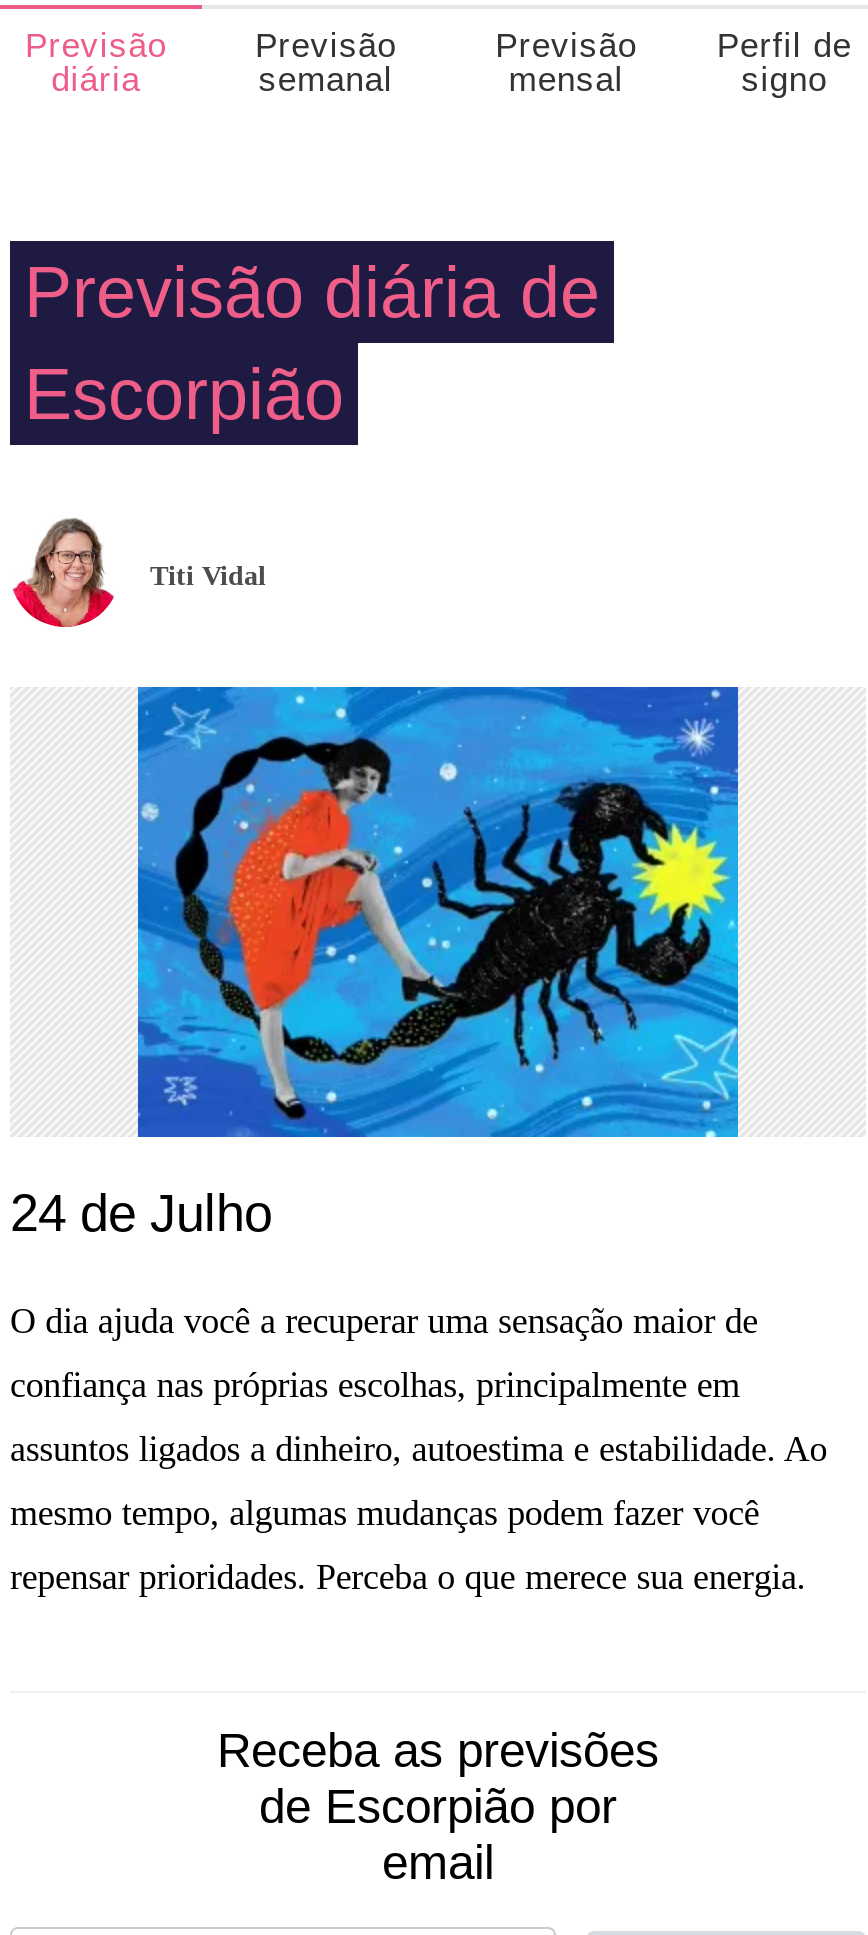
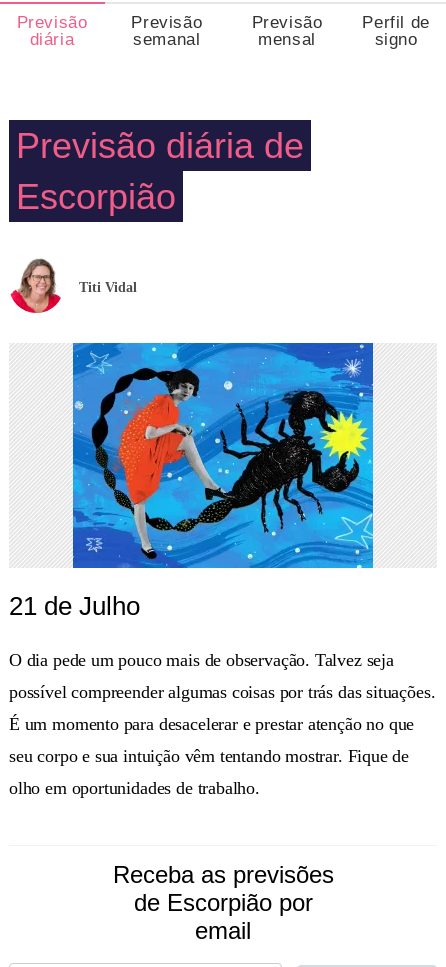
- 24 de Julho
+ 21 de Julho

- O dia ajuda você a recuperar uma sensação maior de
+ O dia pede um pouco mais de observação. Talvez seja

- confiança nas próprias escolhas, principalmente em
+ possível compreender algumas coisas por trás das situações.

- assuntos ligados a dinheiro, autoestima e estabilidade. Ao
+ É um momento para desacelerar e prestar atenção no que

- mesmo tempo, algumas mudanças podem fazer você
+ seu corpo e sua intuição vêm tentando mostrar. Fique de

- repensar prioridades. Perceba o que merece sua energia.
+ olho em oportunidades de trabalho.
